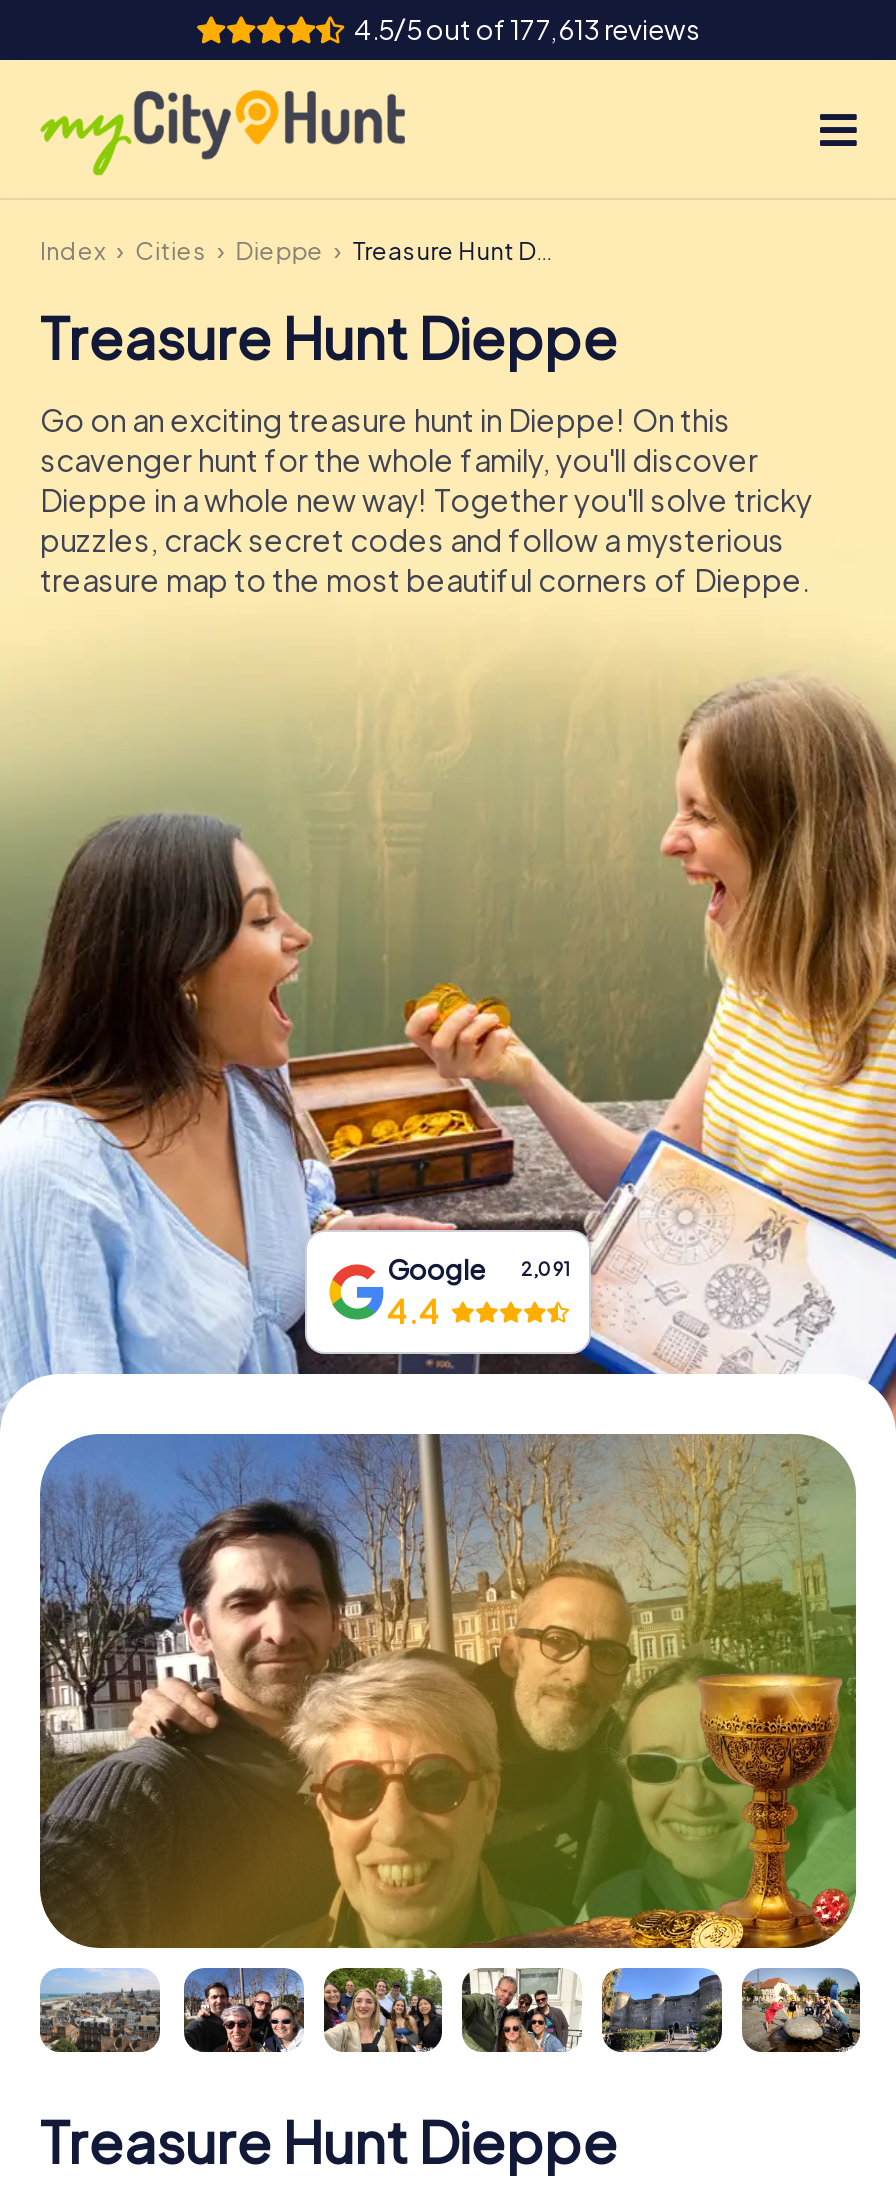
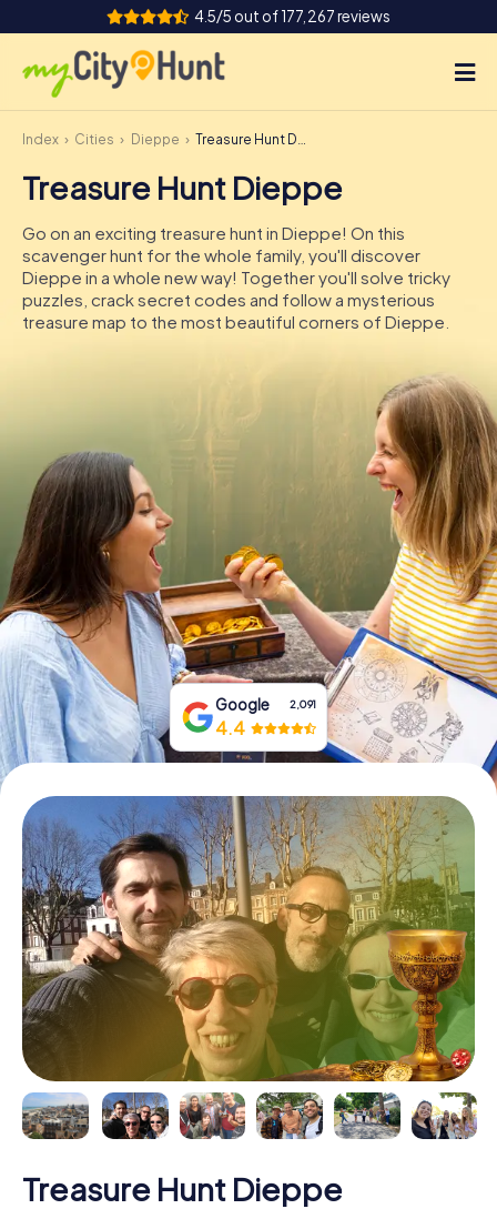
- 4.5/5 out of 177,613 reviews
+ 4.5/5 out of 177,267 reviews

- [image]
+ [image]

- [image]
+ [image]

- [image]
+ [image]

- [image]
+ [image]
